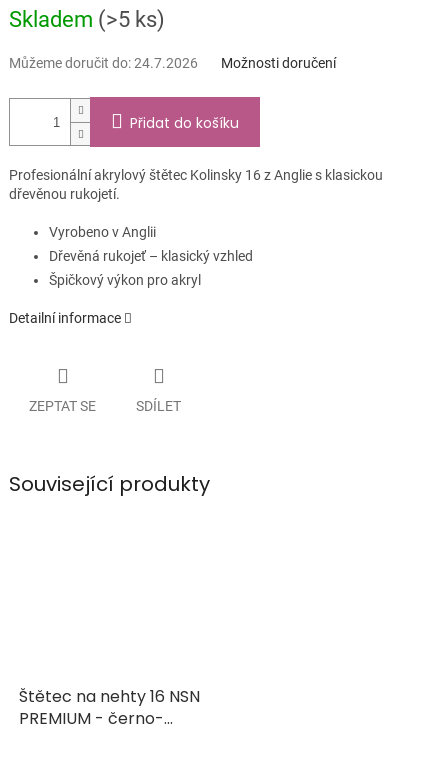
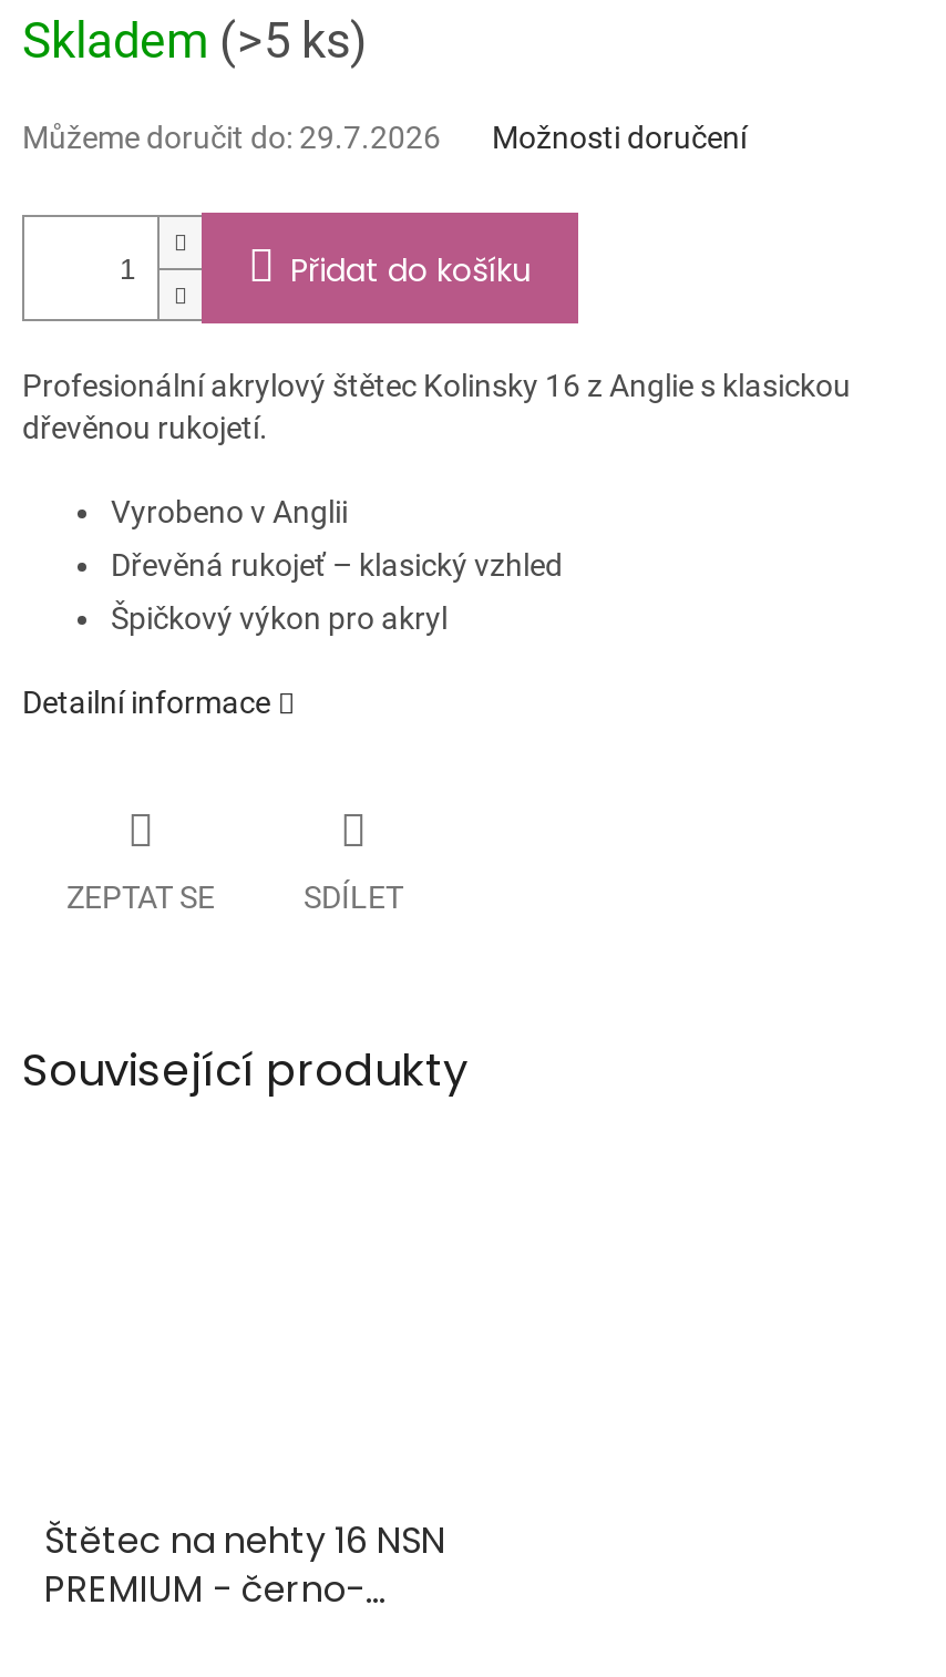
- Můžeme doručit do: 24.7.2026
+ Můžeme doručit do: 29.7.2026
